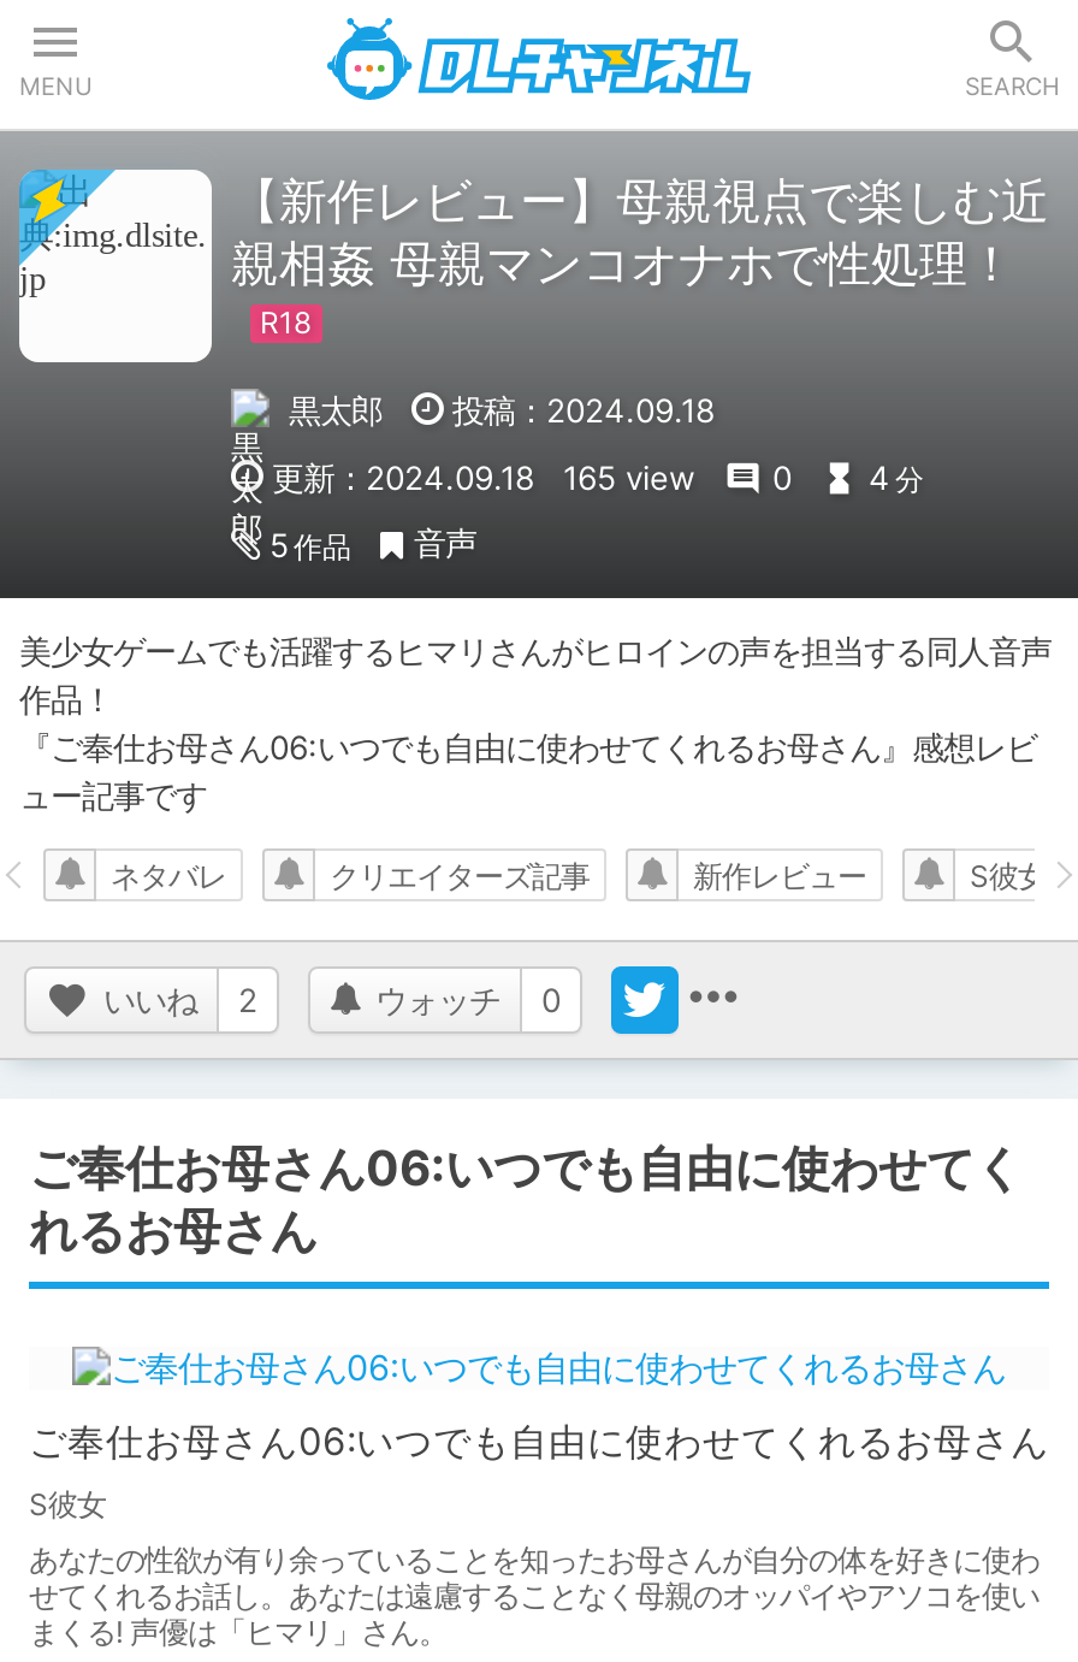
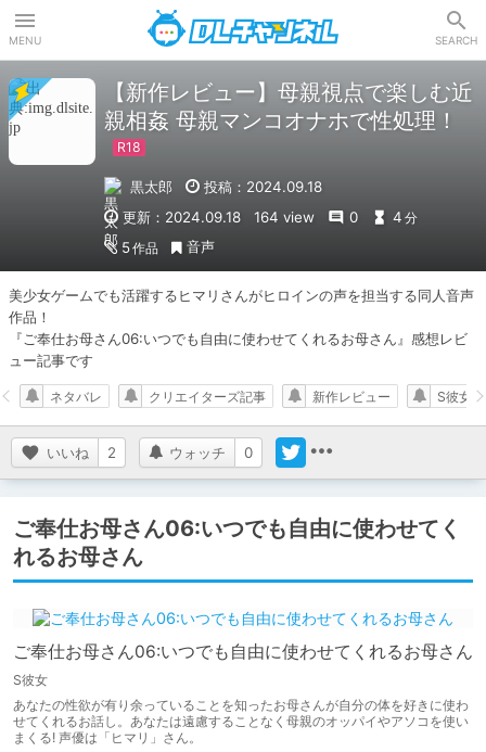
- 更新：2024.09.18 165 view 0 4 分
+ 更新：2024.09.18 164 view 0 4 分
